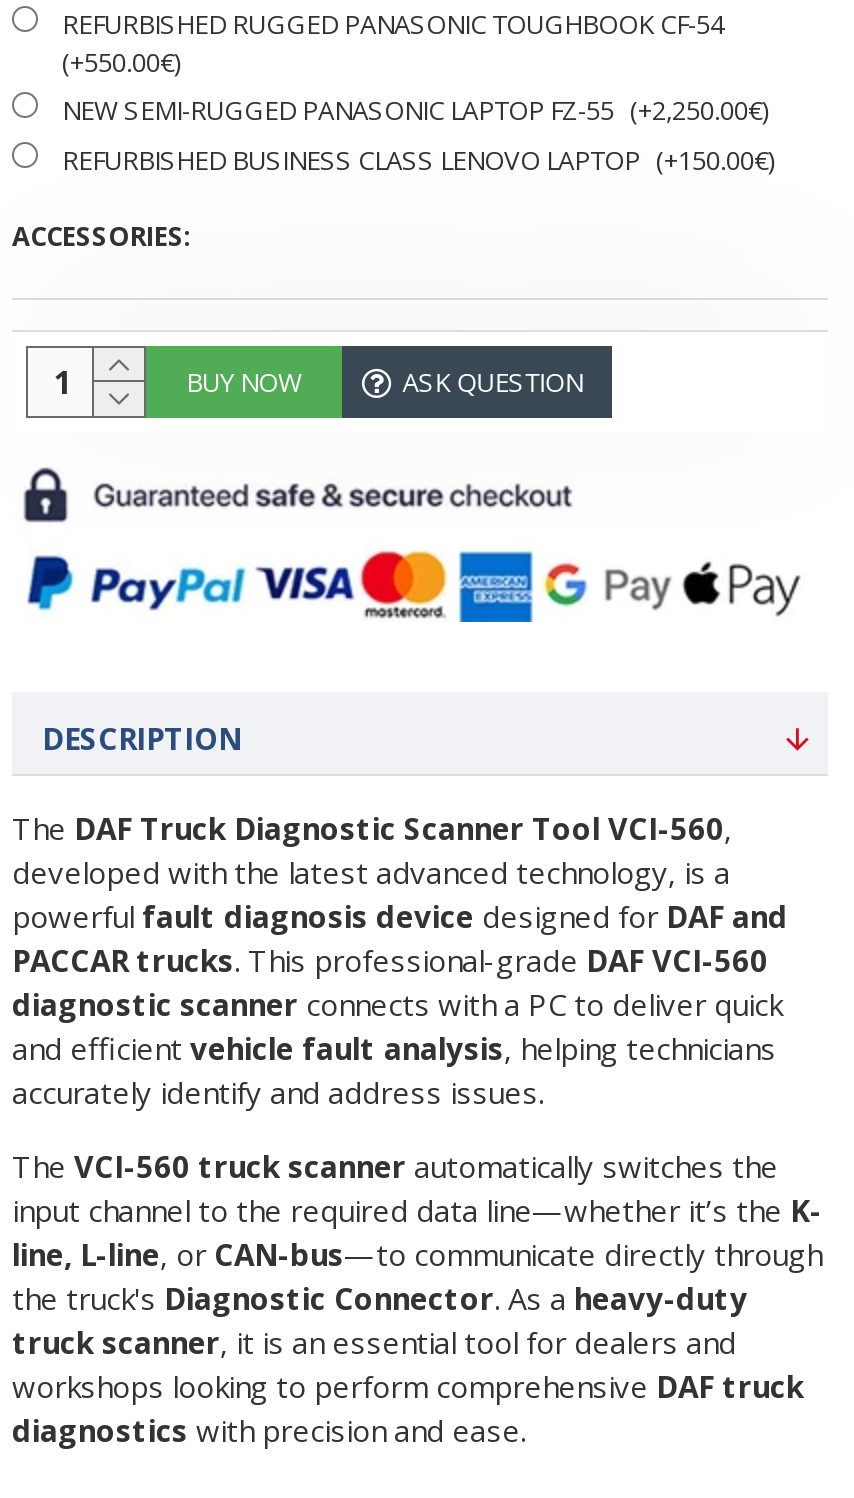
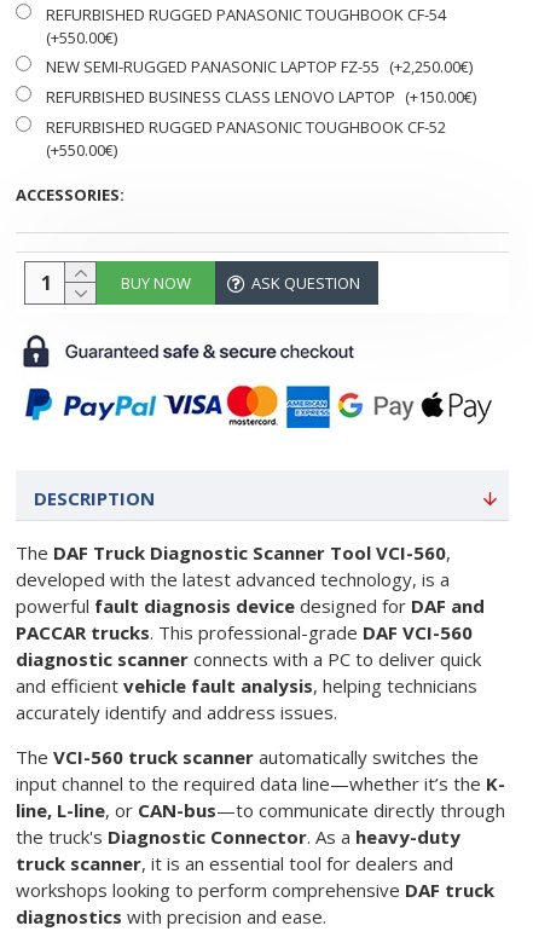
+ REFURBISHED RUGGED PANASONIC TOUGHBOOK CF-52
+ (+550.00€)
